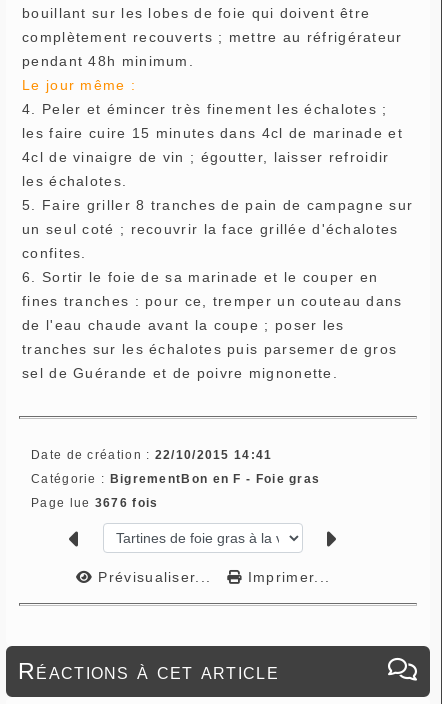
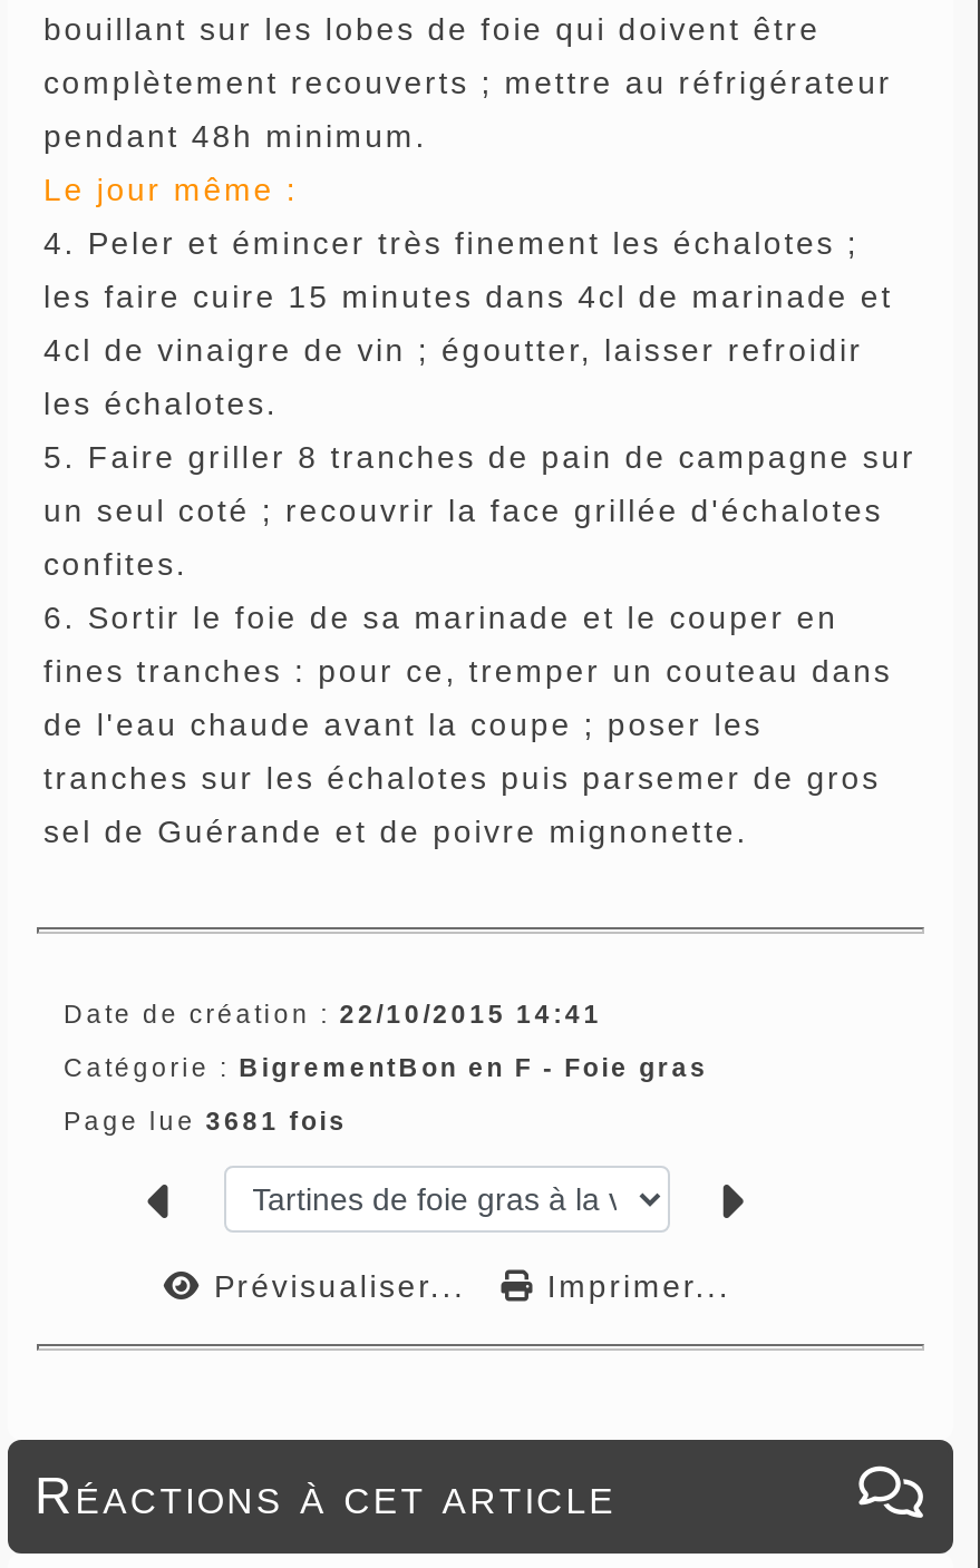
- Page lue 3676 fois
+ Page lue 3681 fois
